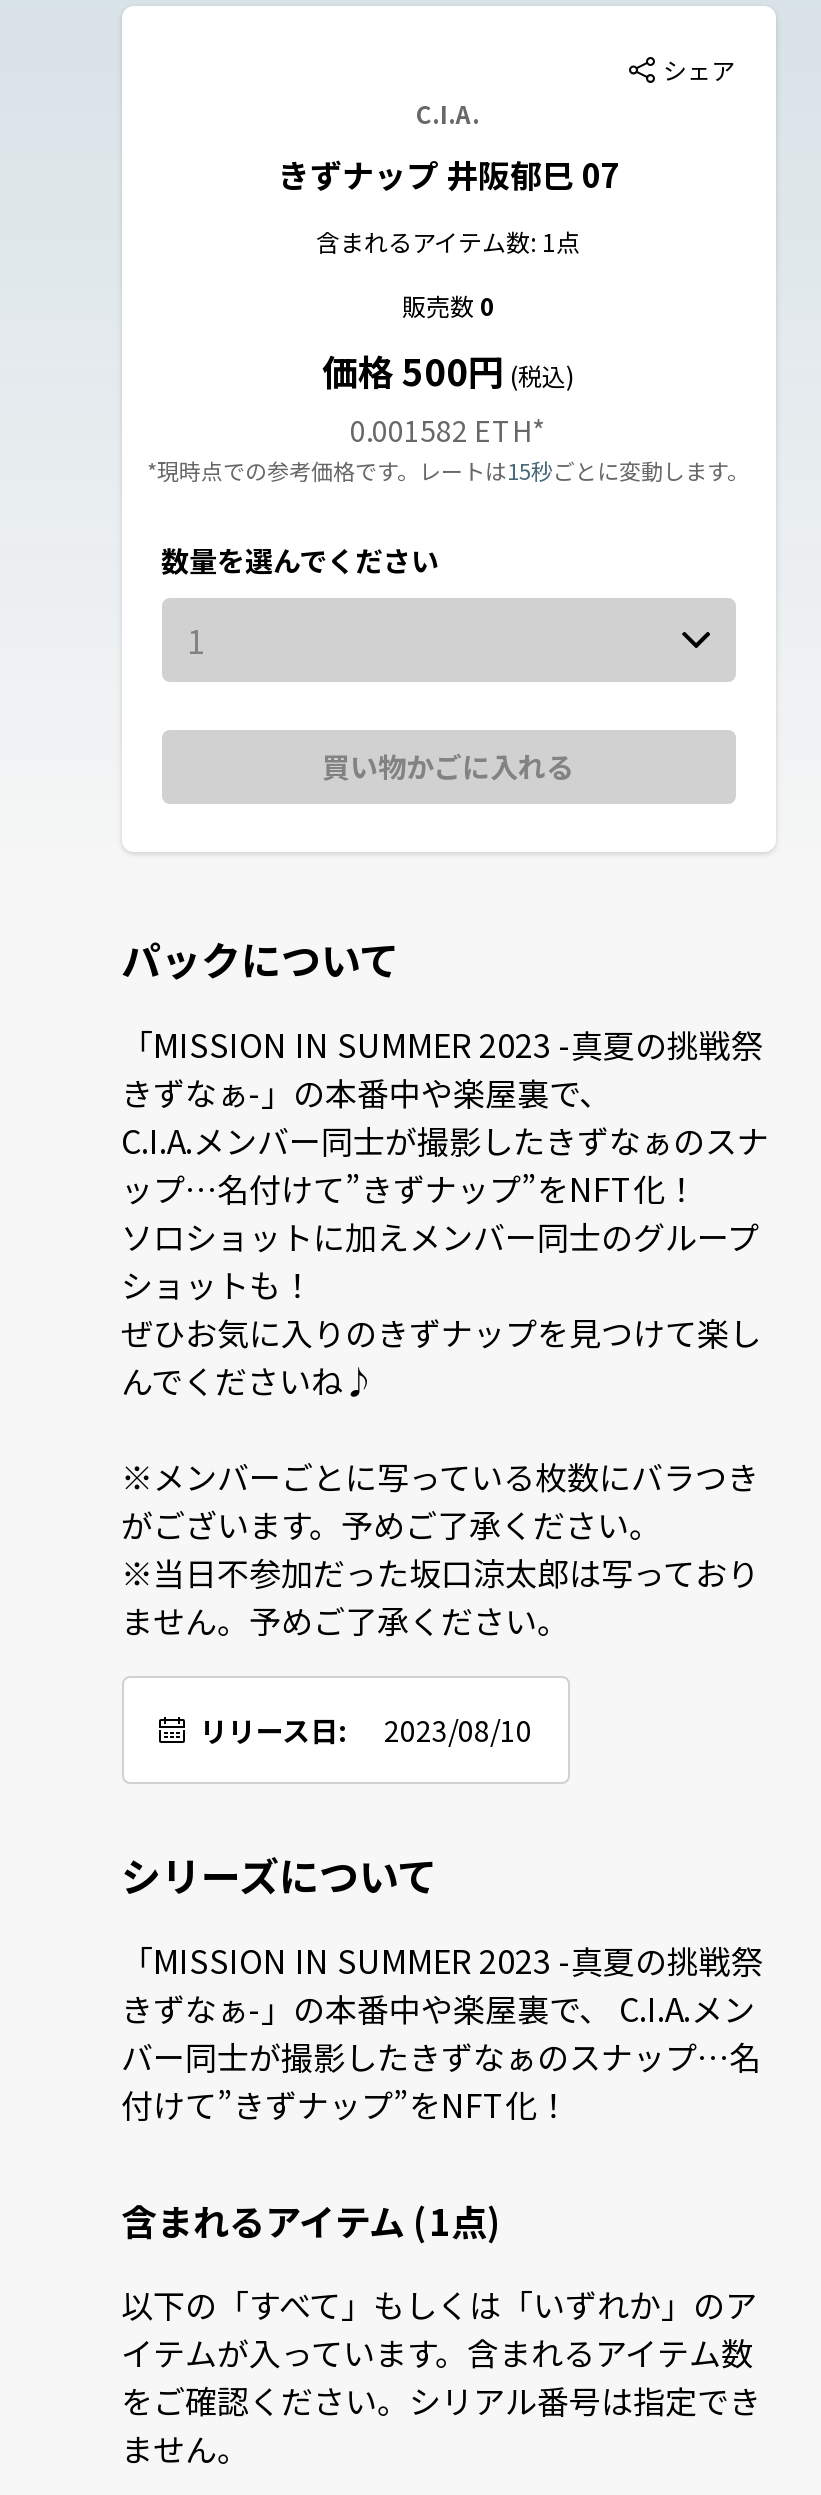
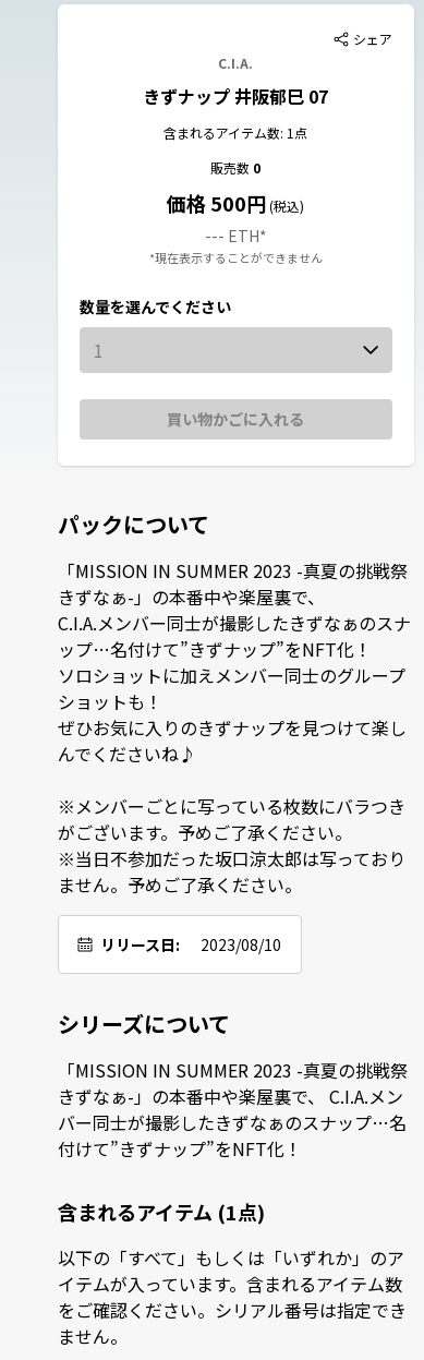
- 0.001582 ETH*
- *現時点での参考価格です。レートは15秒ごとに変動します。
+ --- ETH*
+ *現在表示することができません
